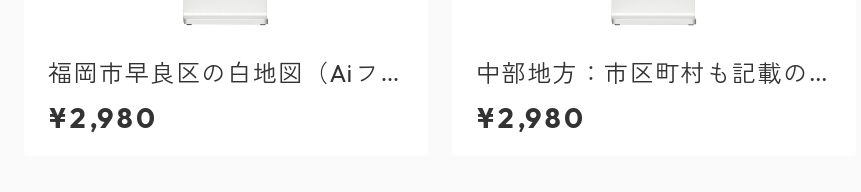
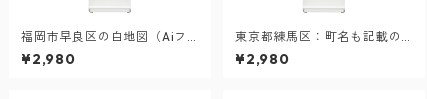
- 中部地方：市区町村も記載の
+ 東京都練馬区：町名も記載の
